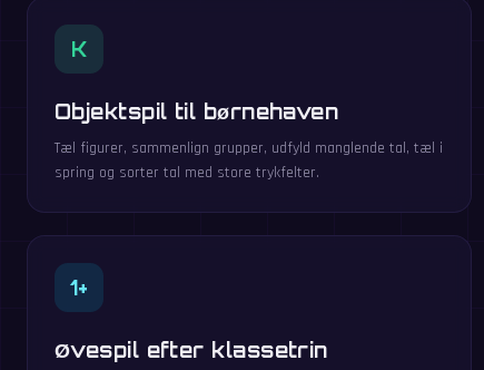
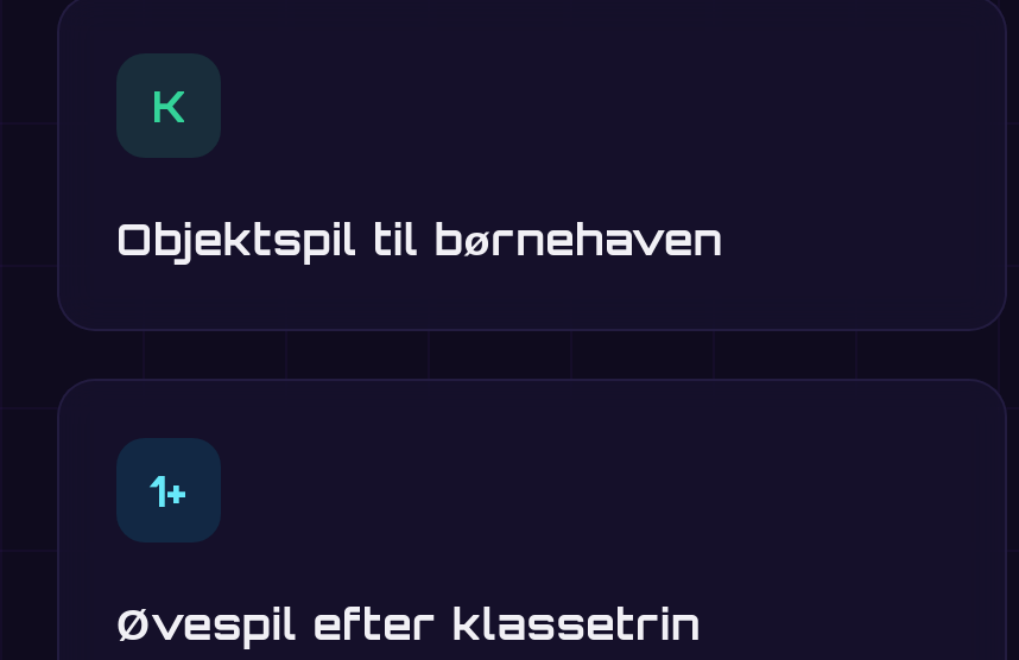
- Tæl figurer, sammenlign grupper, udfyld manglende tal, tæl i
- spring og sorter tal med store trykfelter.
